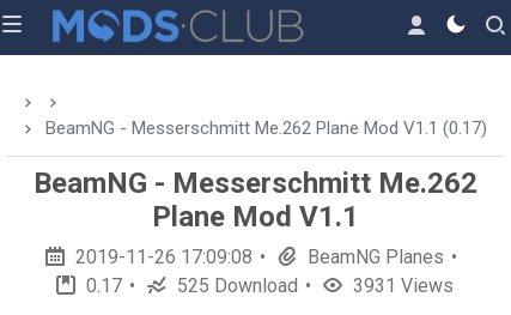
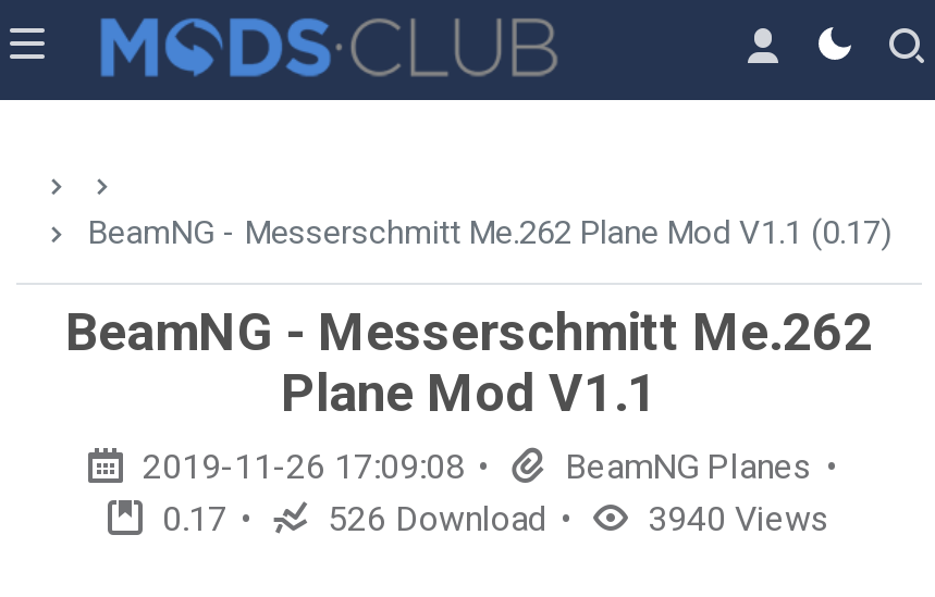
- 525 Download
+ 526 Download

- 3931 Views
+ 3940 Views
